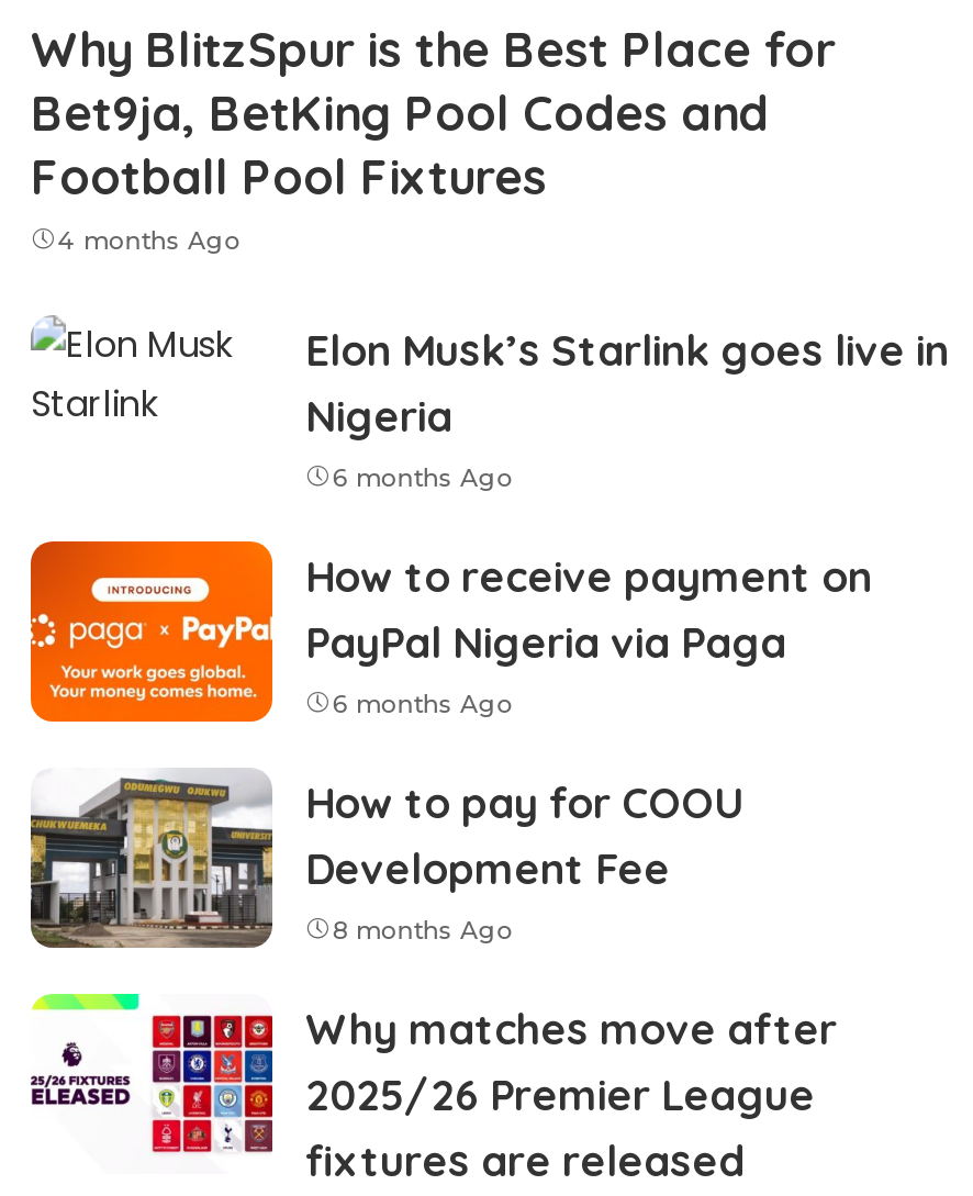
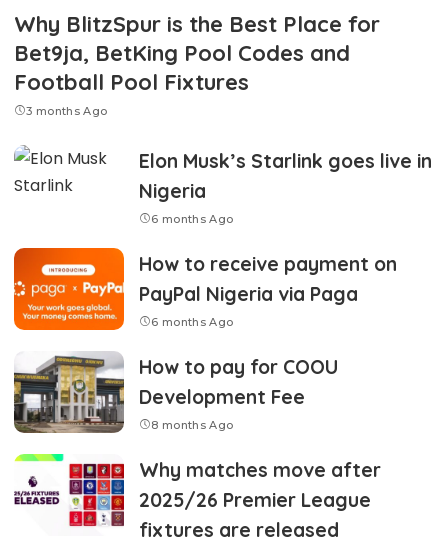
- 4 months Ago
+ 3 months Ago
